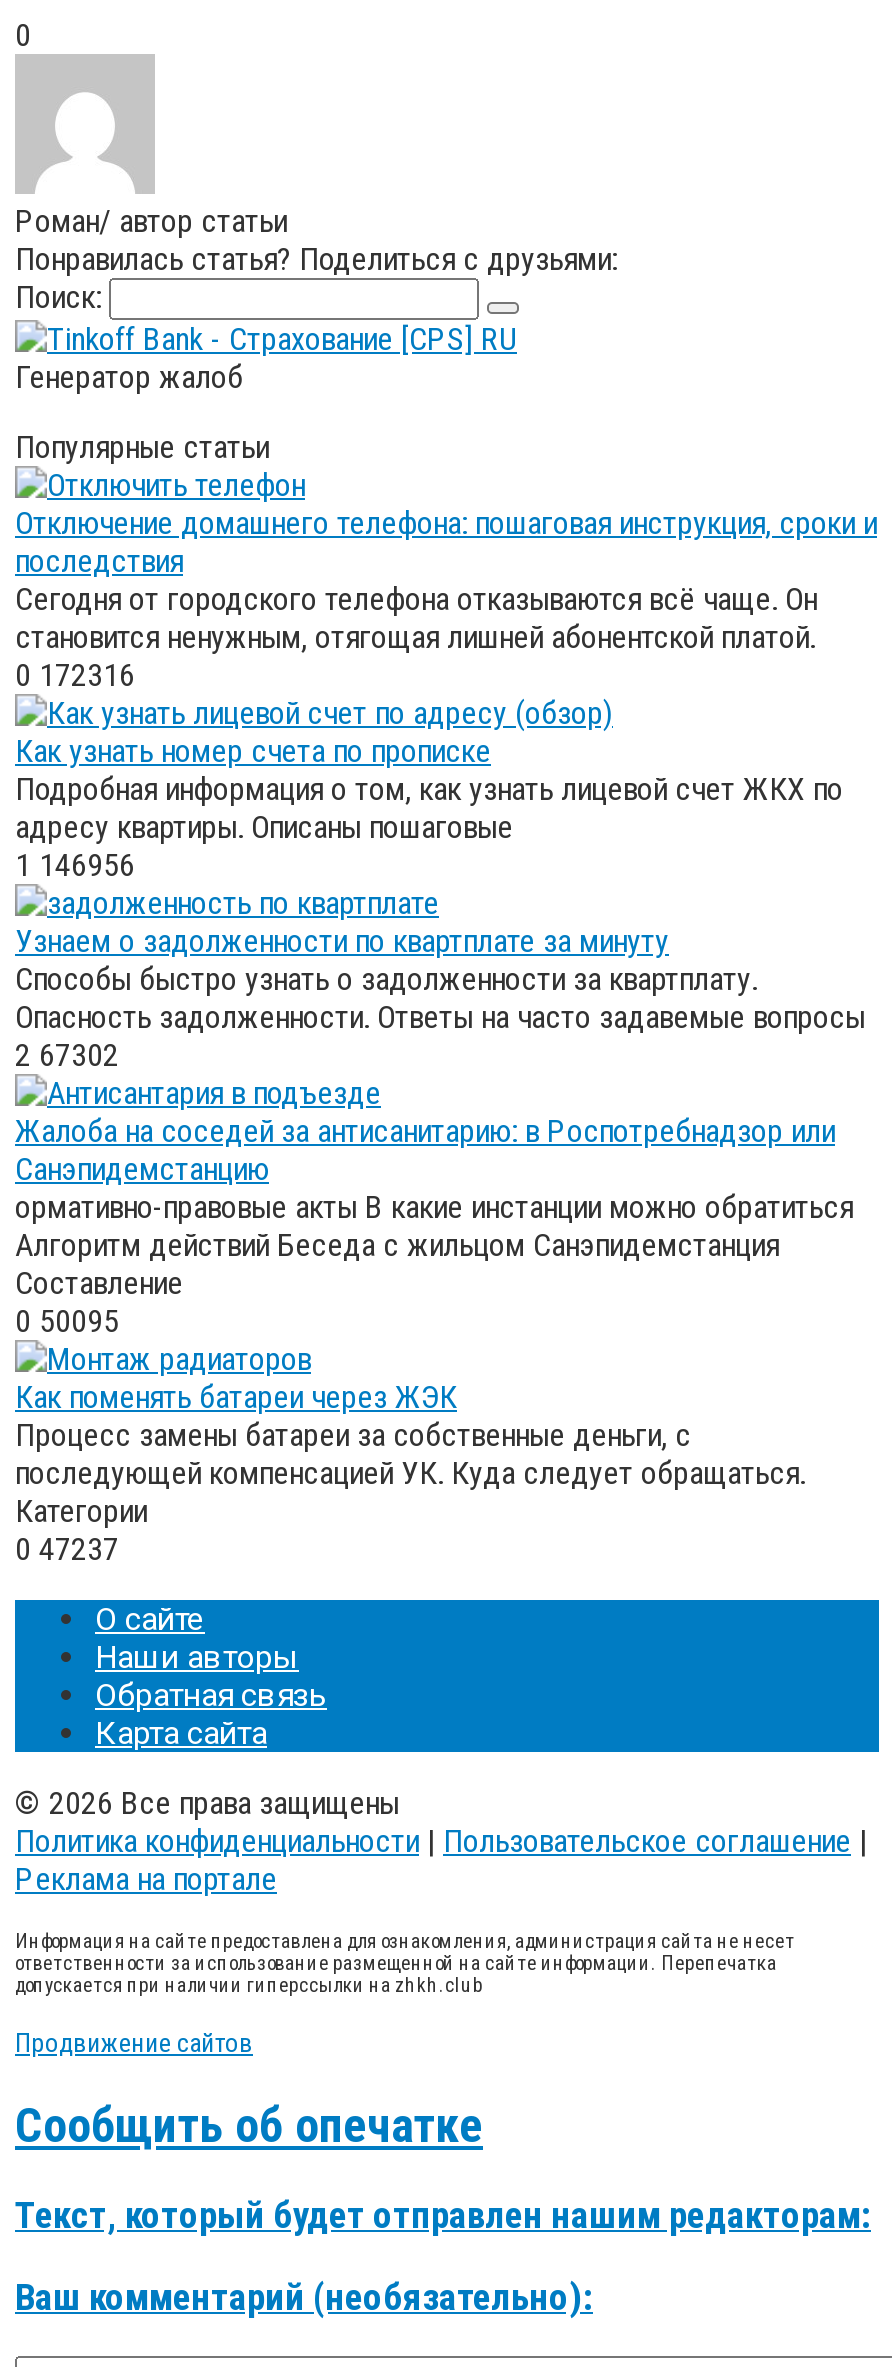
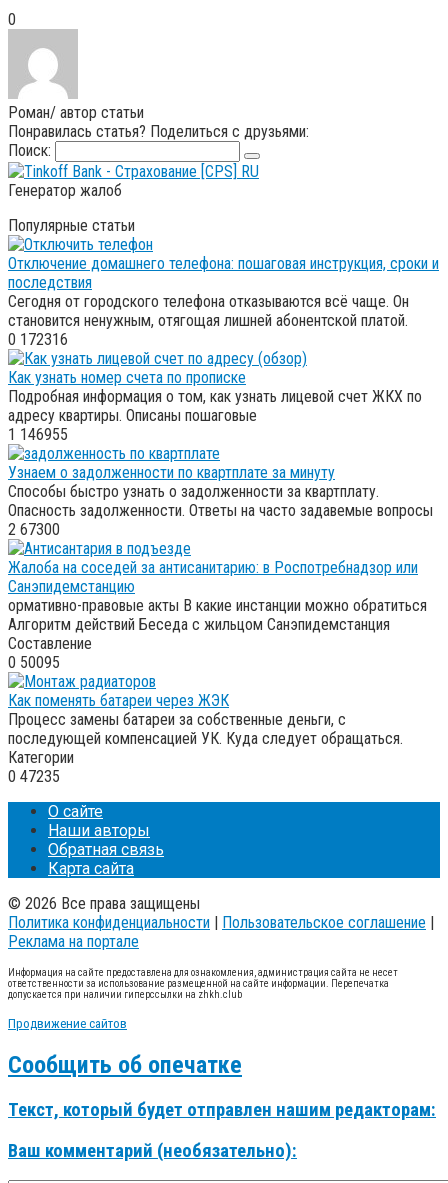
- 1 146956
+ 1 146955

- 2 67302
+ 2 67300

- 0 47237
+ 0 47235
